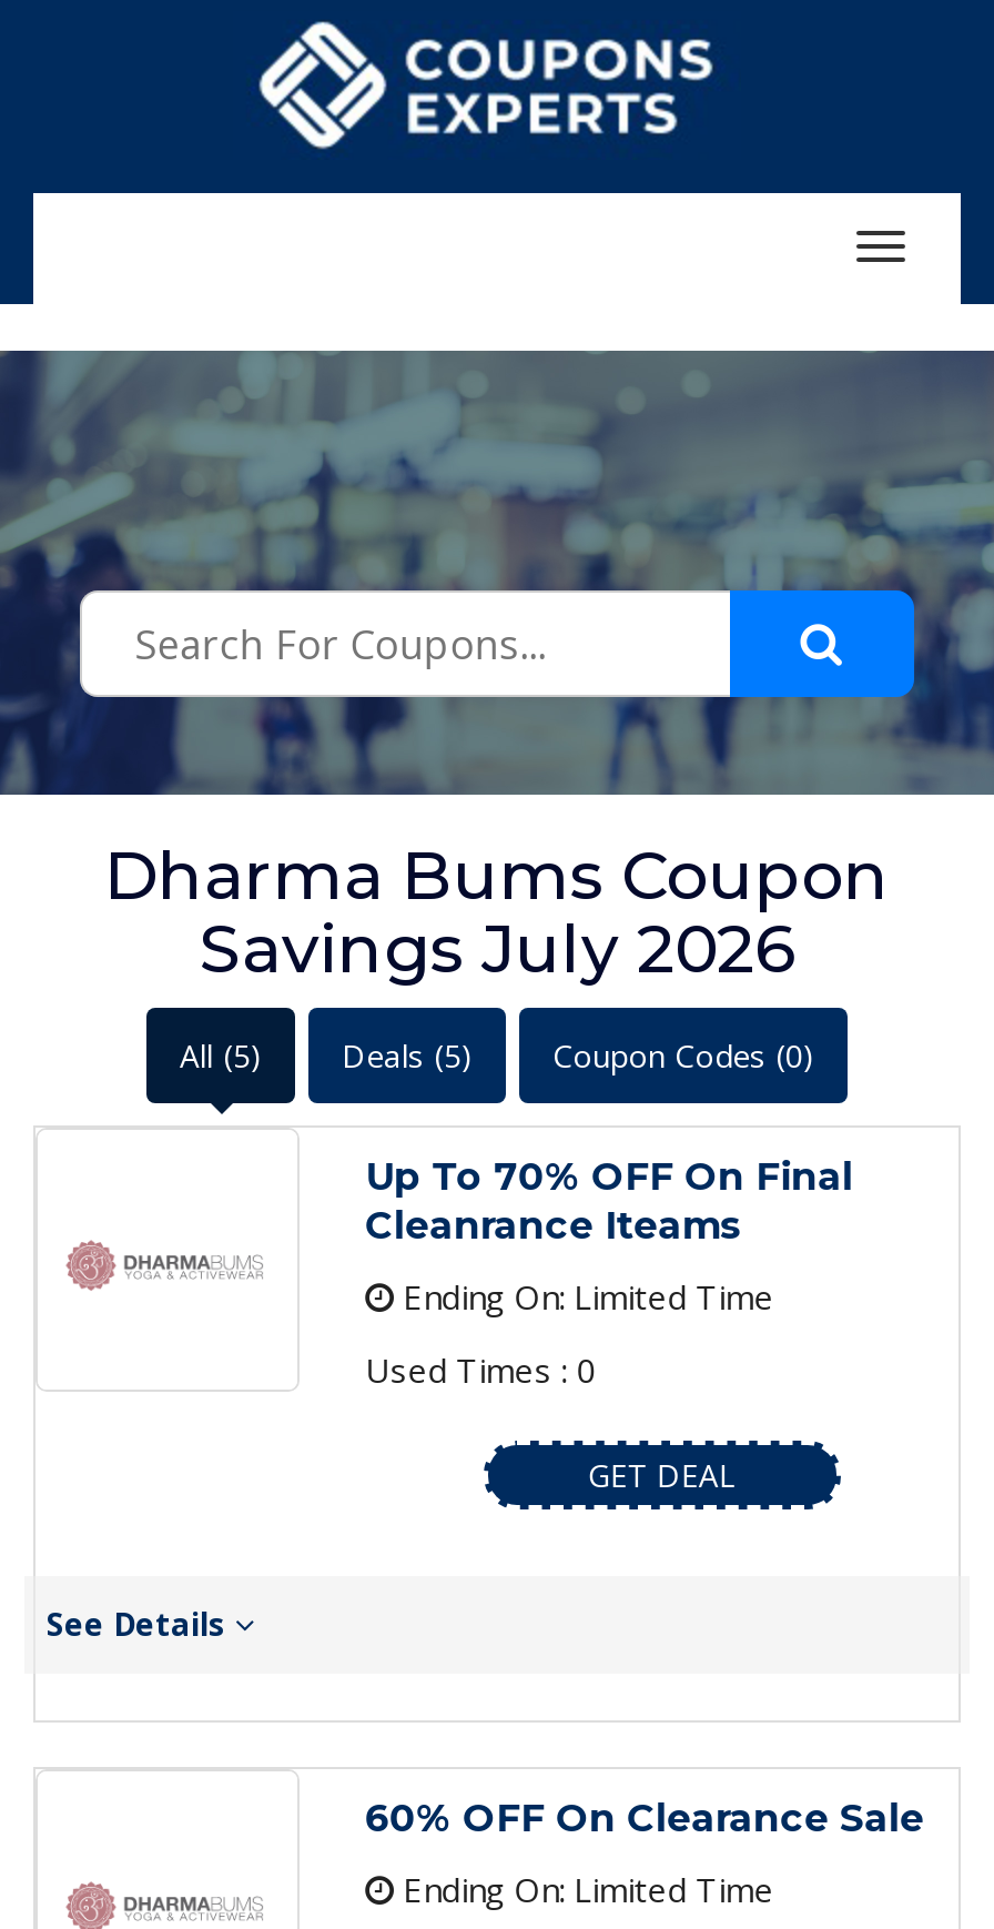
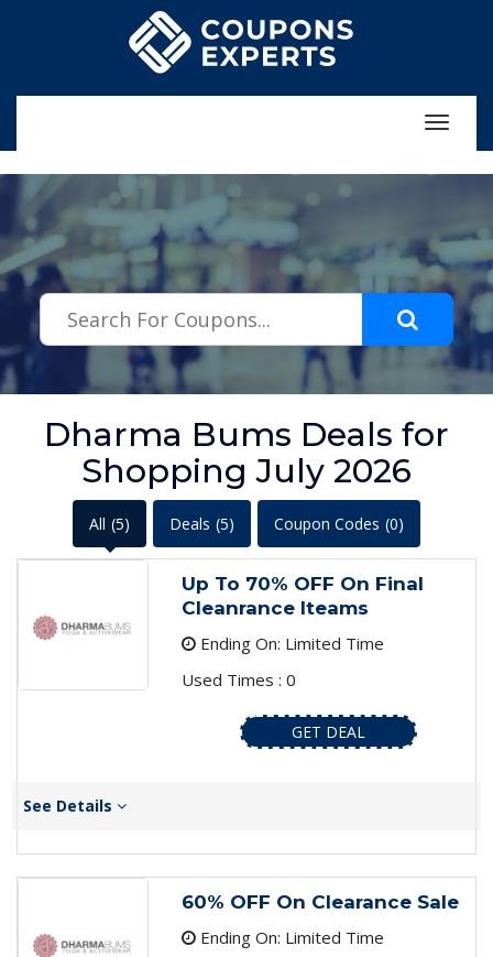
- Dharma Bums Coupon
- Savings July 2026
+ Dharma Bums Deals for
+ Shopping July 2026
